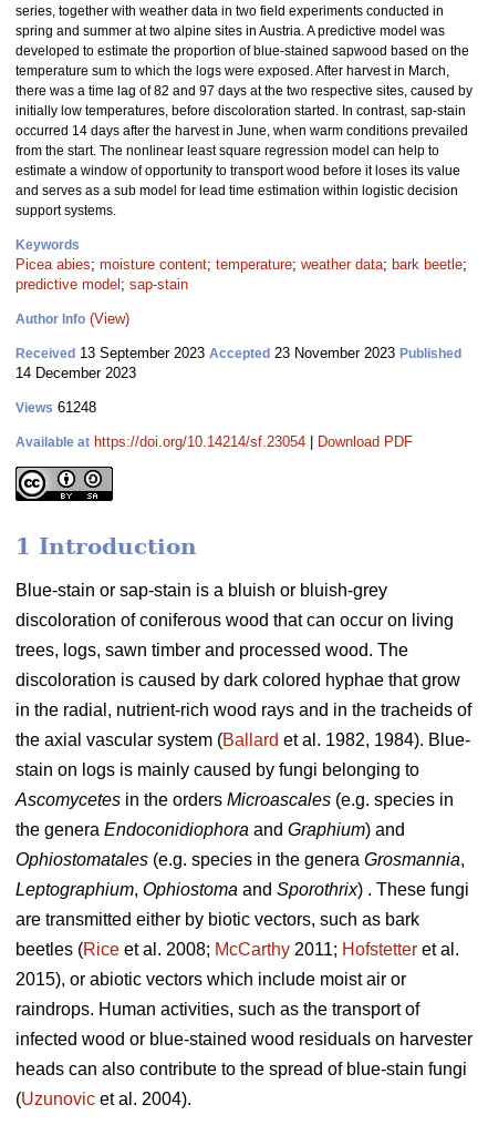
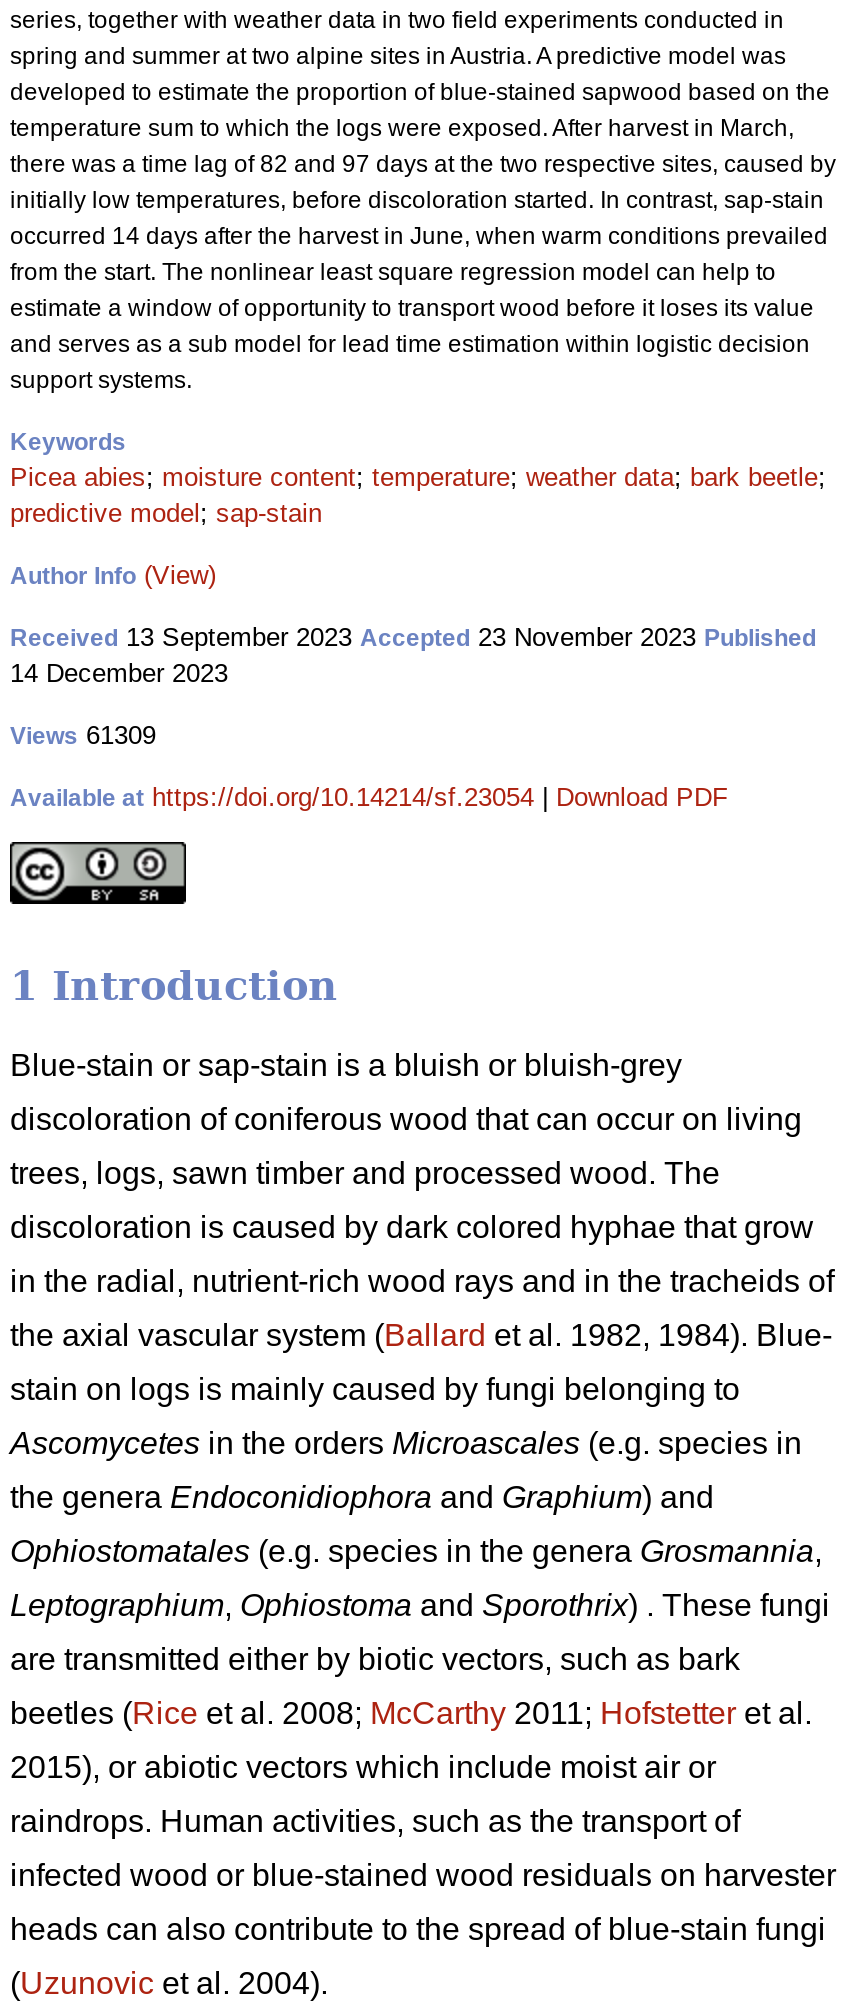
- Views 61248
+ Views 61309
